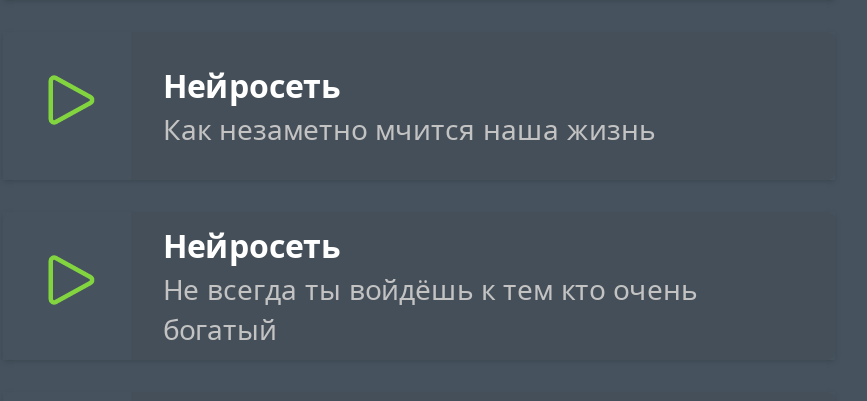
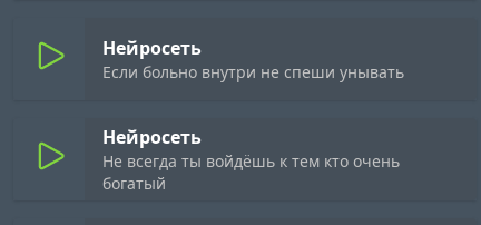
- Как незаметно мчится наша жизнь
+ Если больно внутри не спеши унывать
